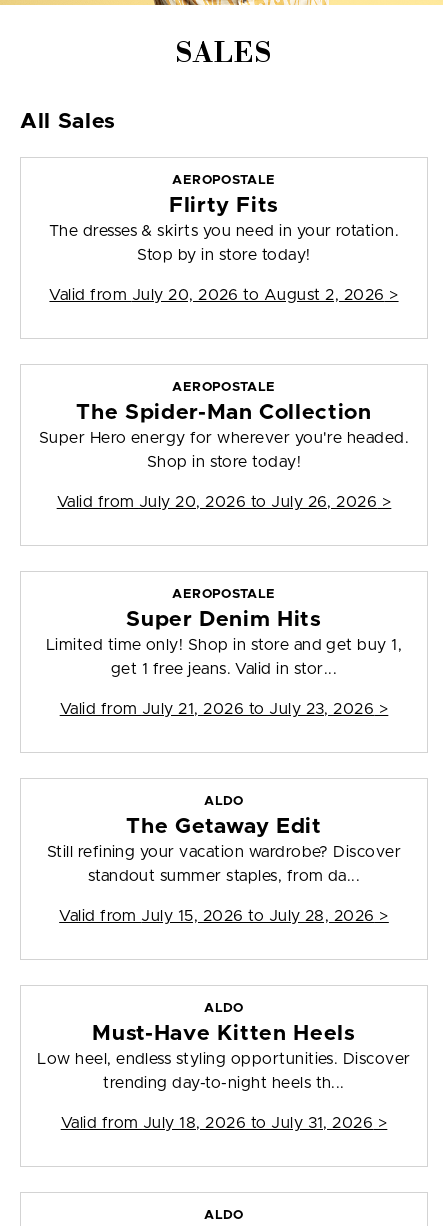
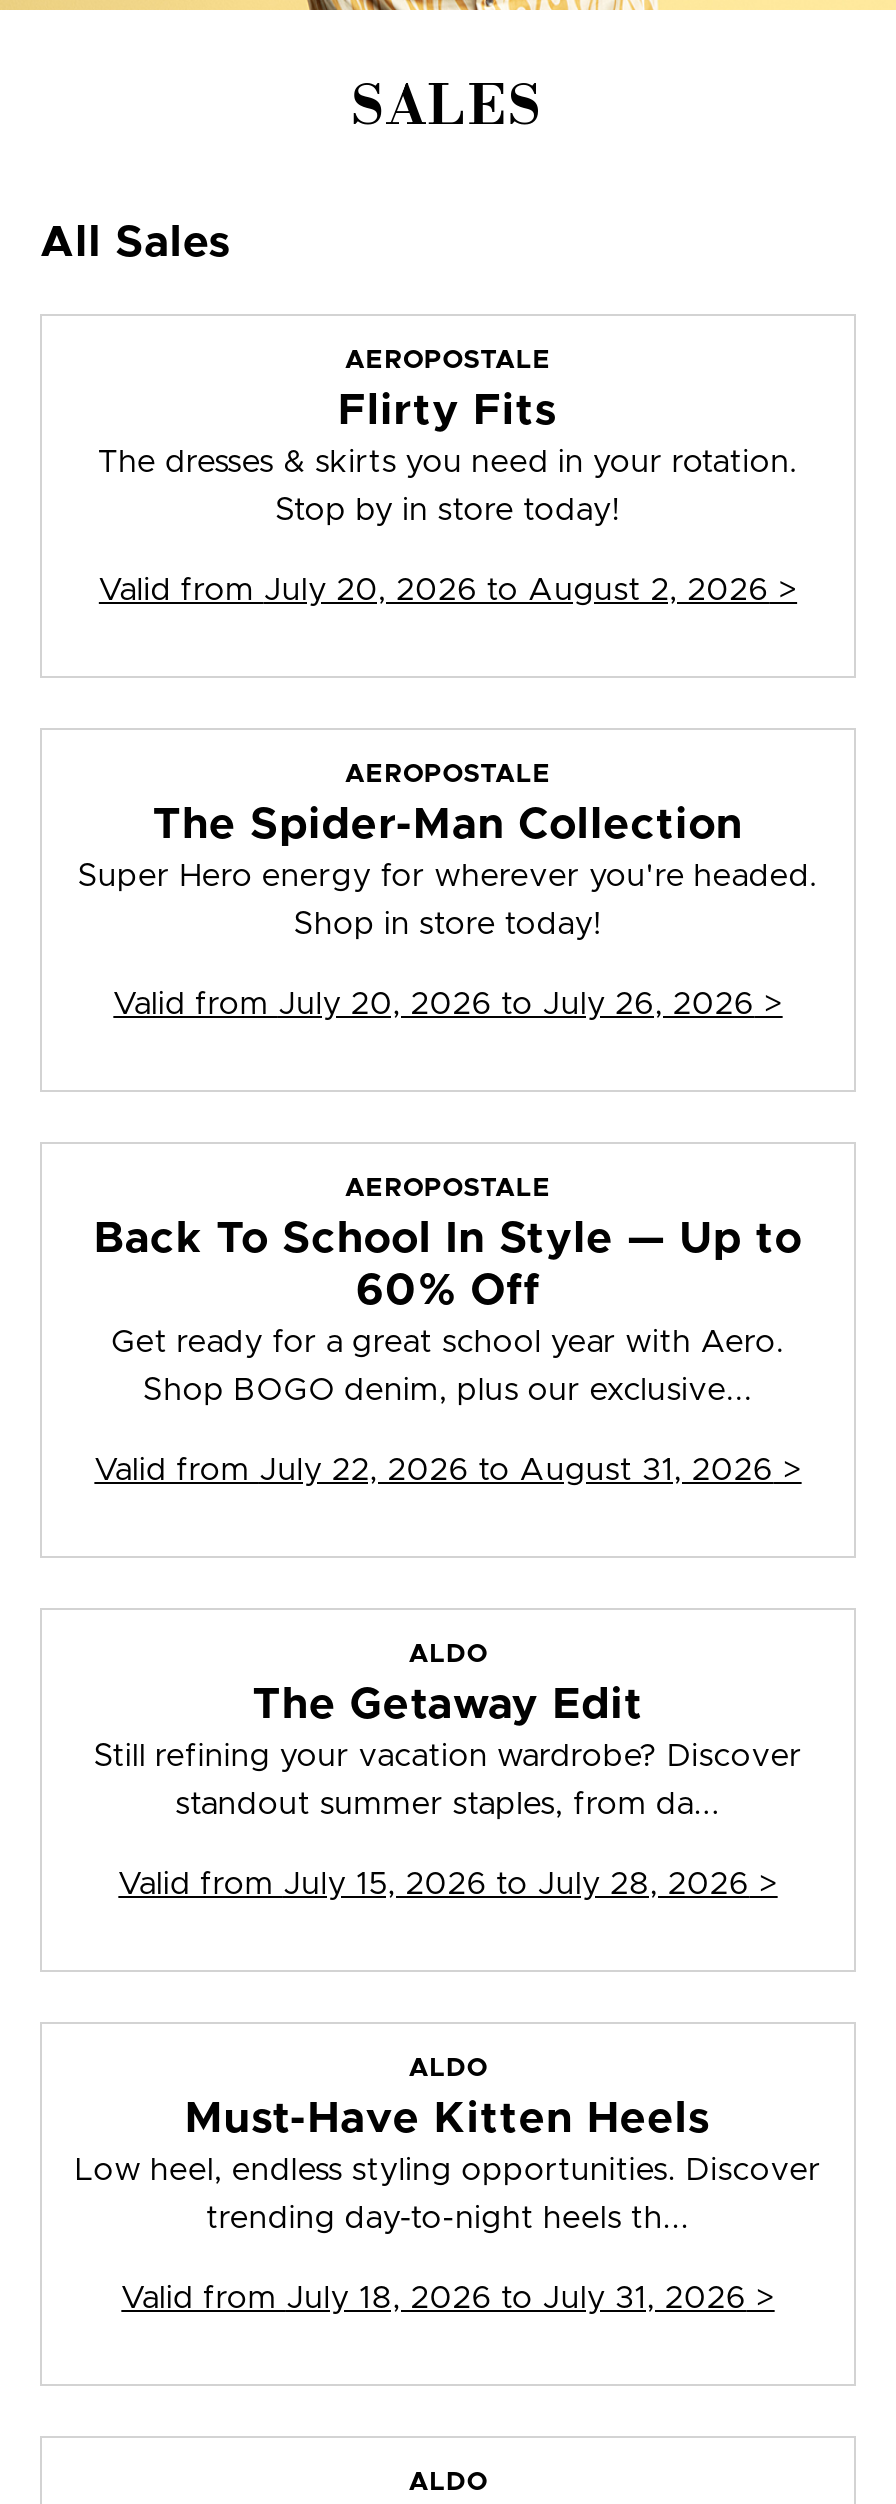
- Super Denim Hits
- Limited time only! Shop in store and get buy 1,
+ Back To School In Style — Up to
+ 60% Off
+ Get ready for a great school year with Aero.

- get 1 free jeans. Valid in stor...
+ Shop BOGO denim, plus our exclusive...

- Valid from July 21, 2026 to July 23, 2026 >
+ Valid from July 22, 2026 to August 31, 2026 >
